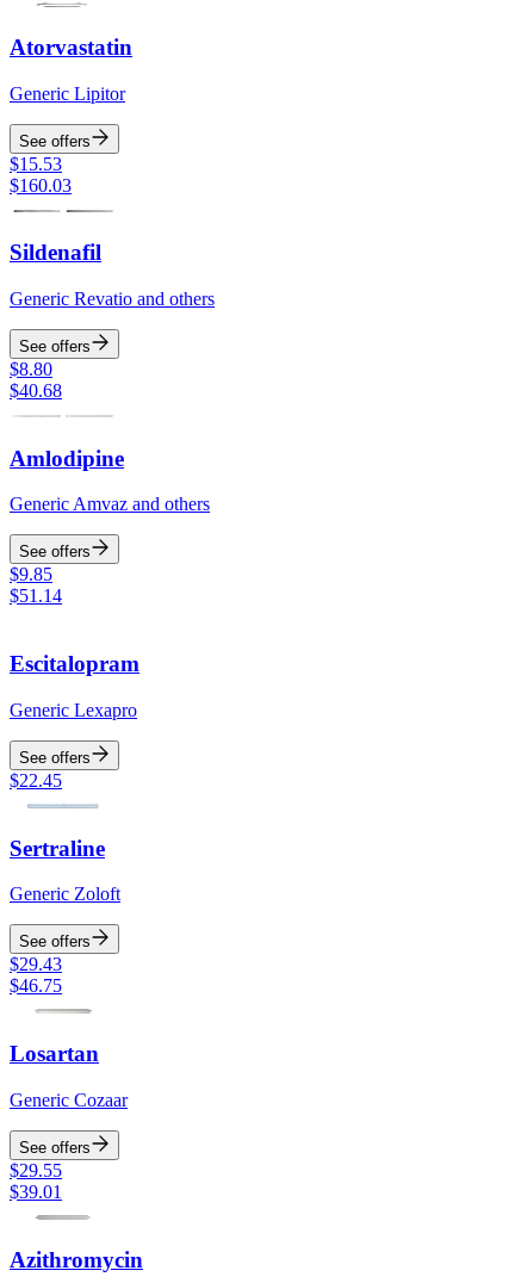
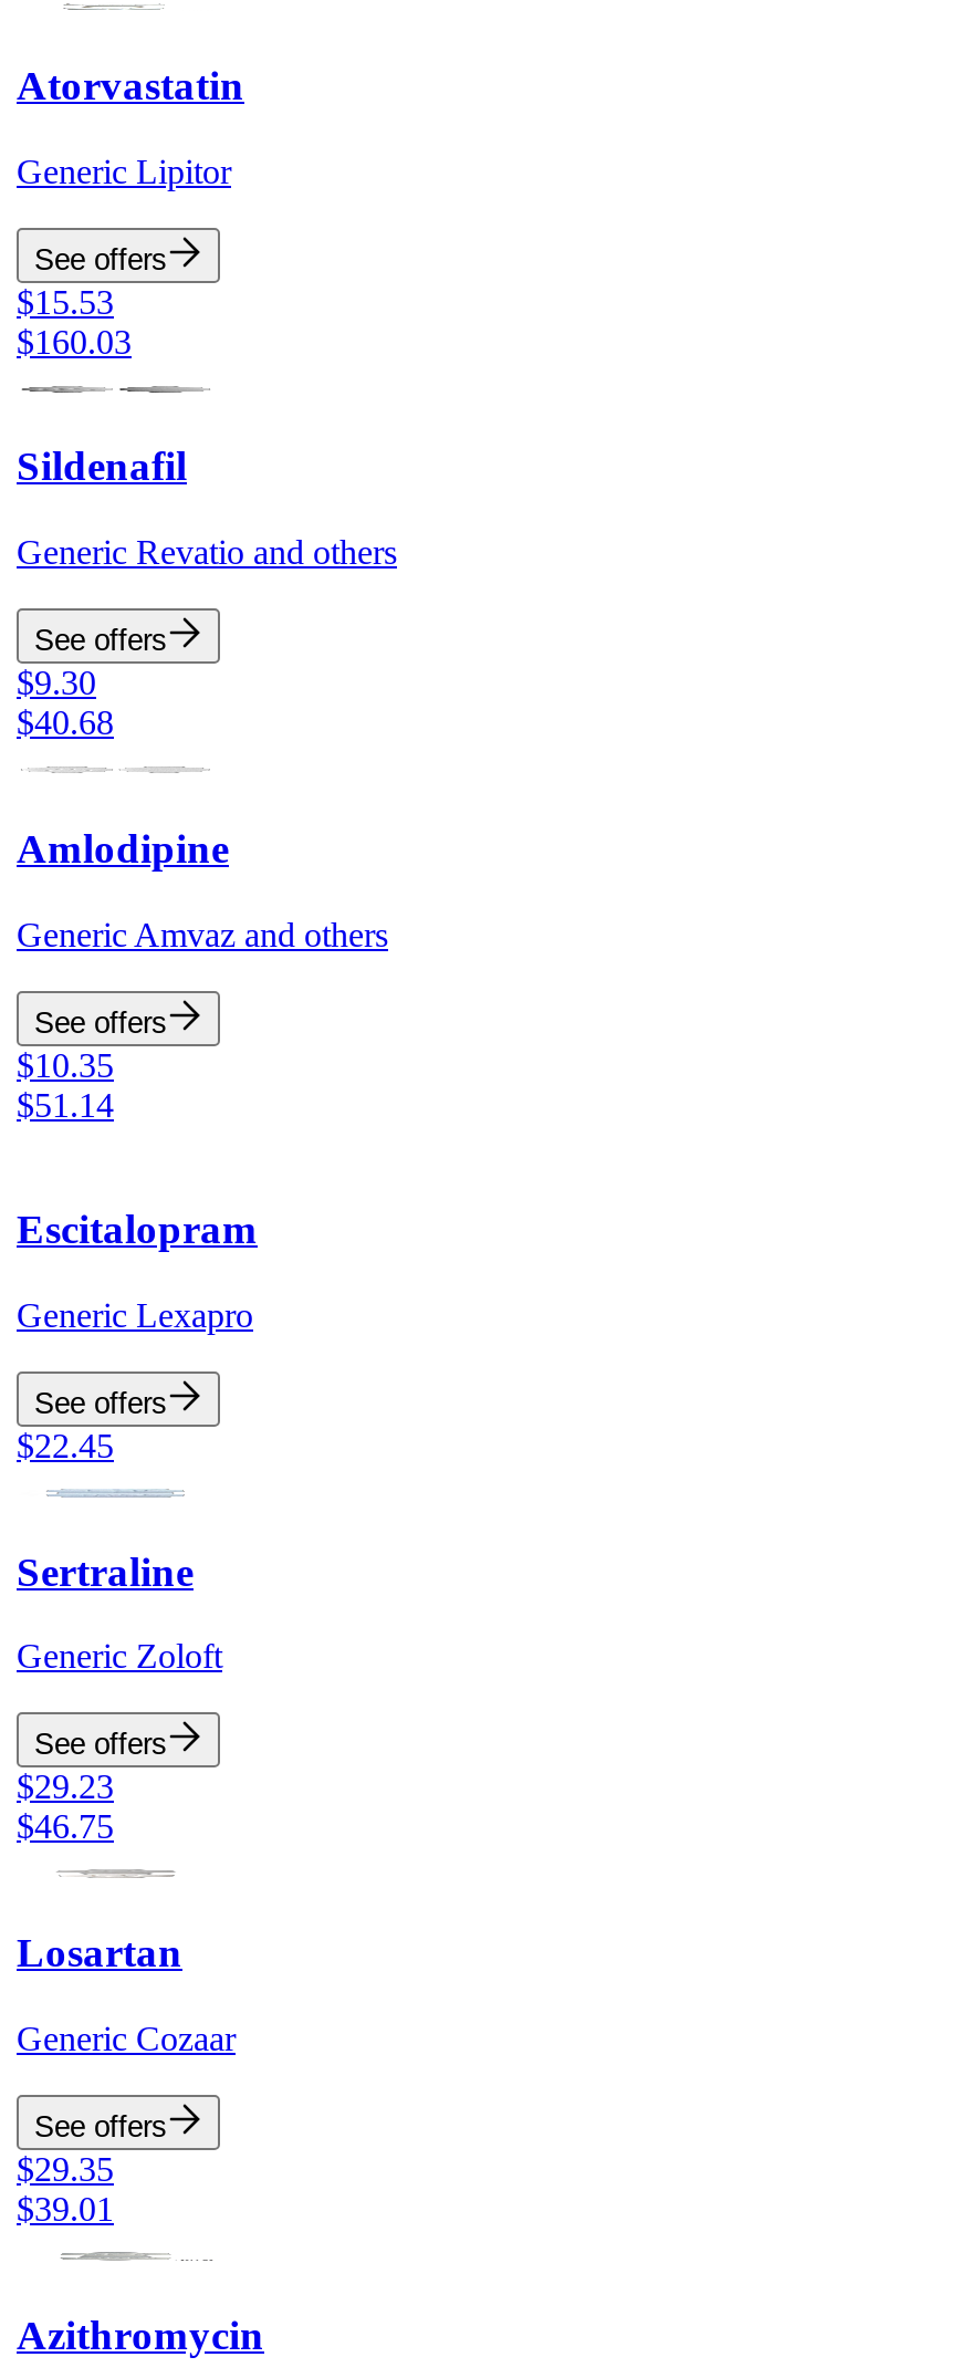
- $8.80
+ $9.30

- $9.85
+ $10.35

- $29.43
+ $29.23

- $29.55
+ $29.35
